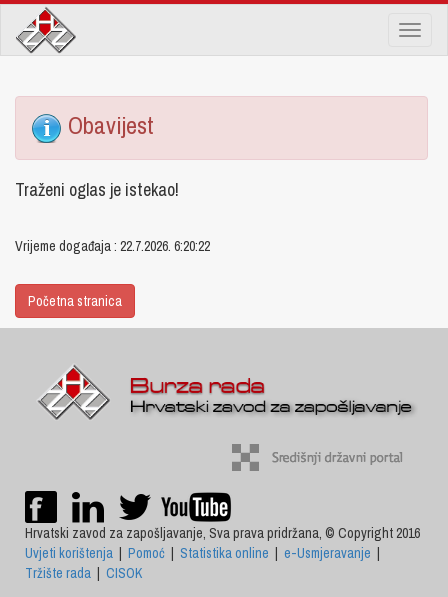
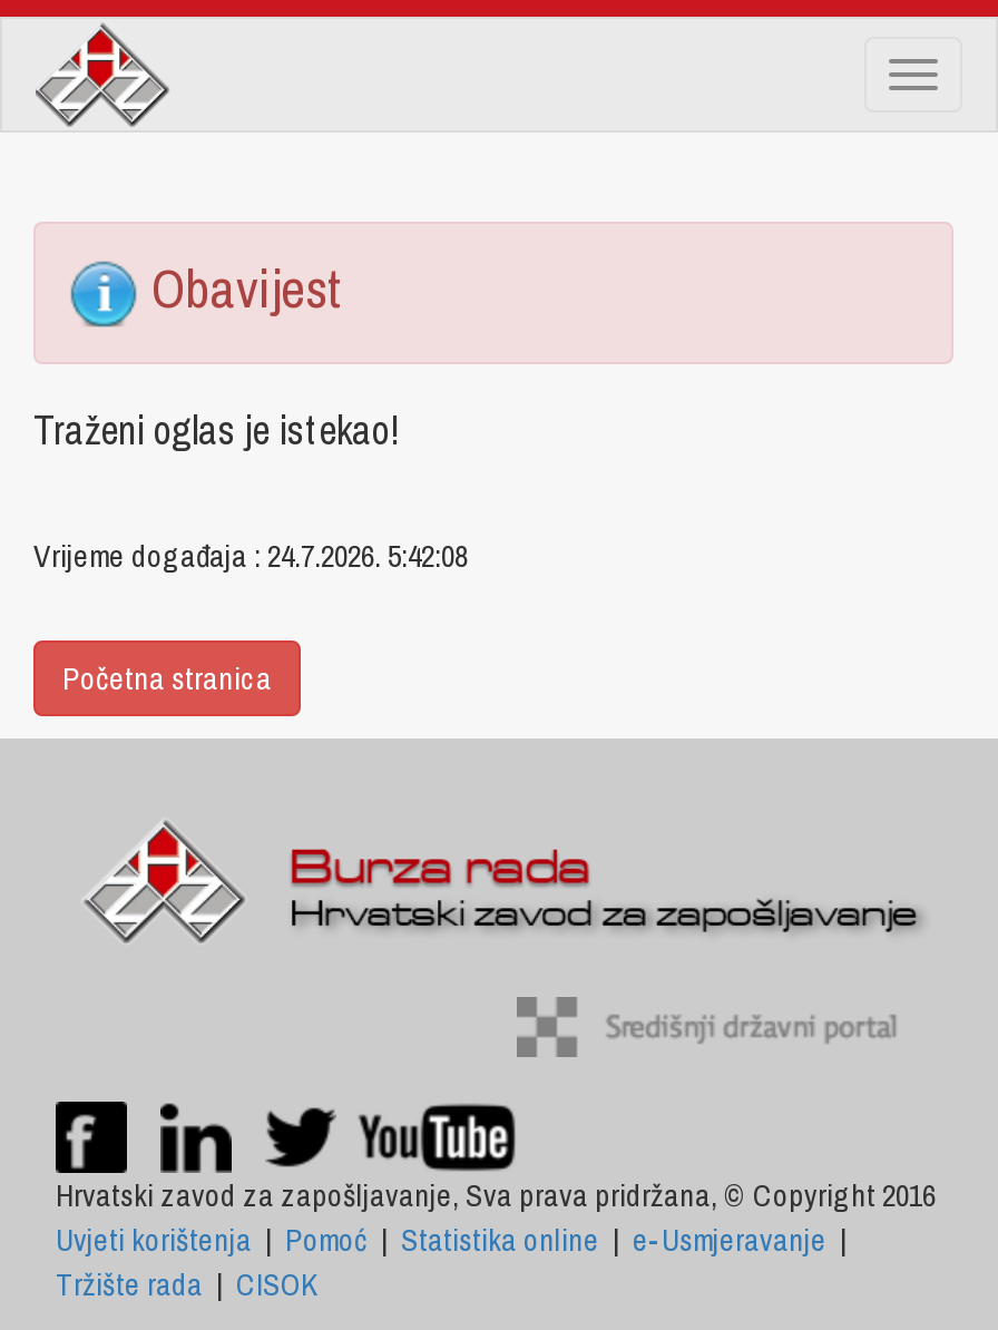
- Vrijeme događaja : 22.7.2026. 6:20:22
+ Vrijeme događaja : 24.7.2026. 5:42:08
